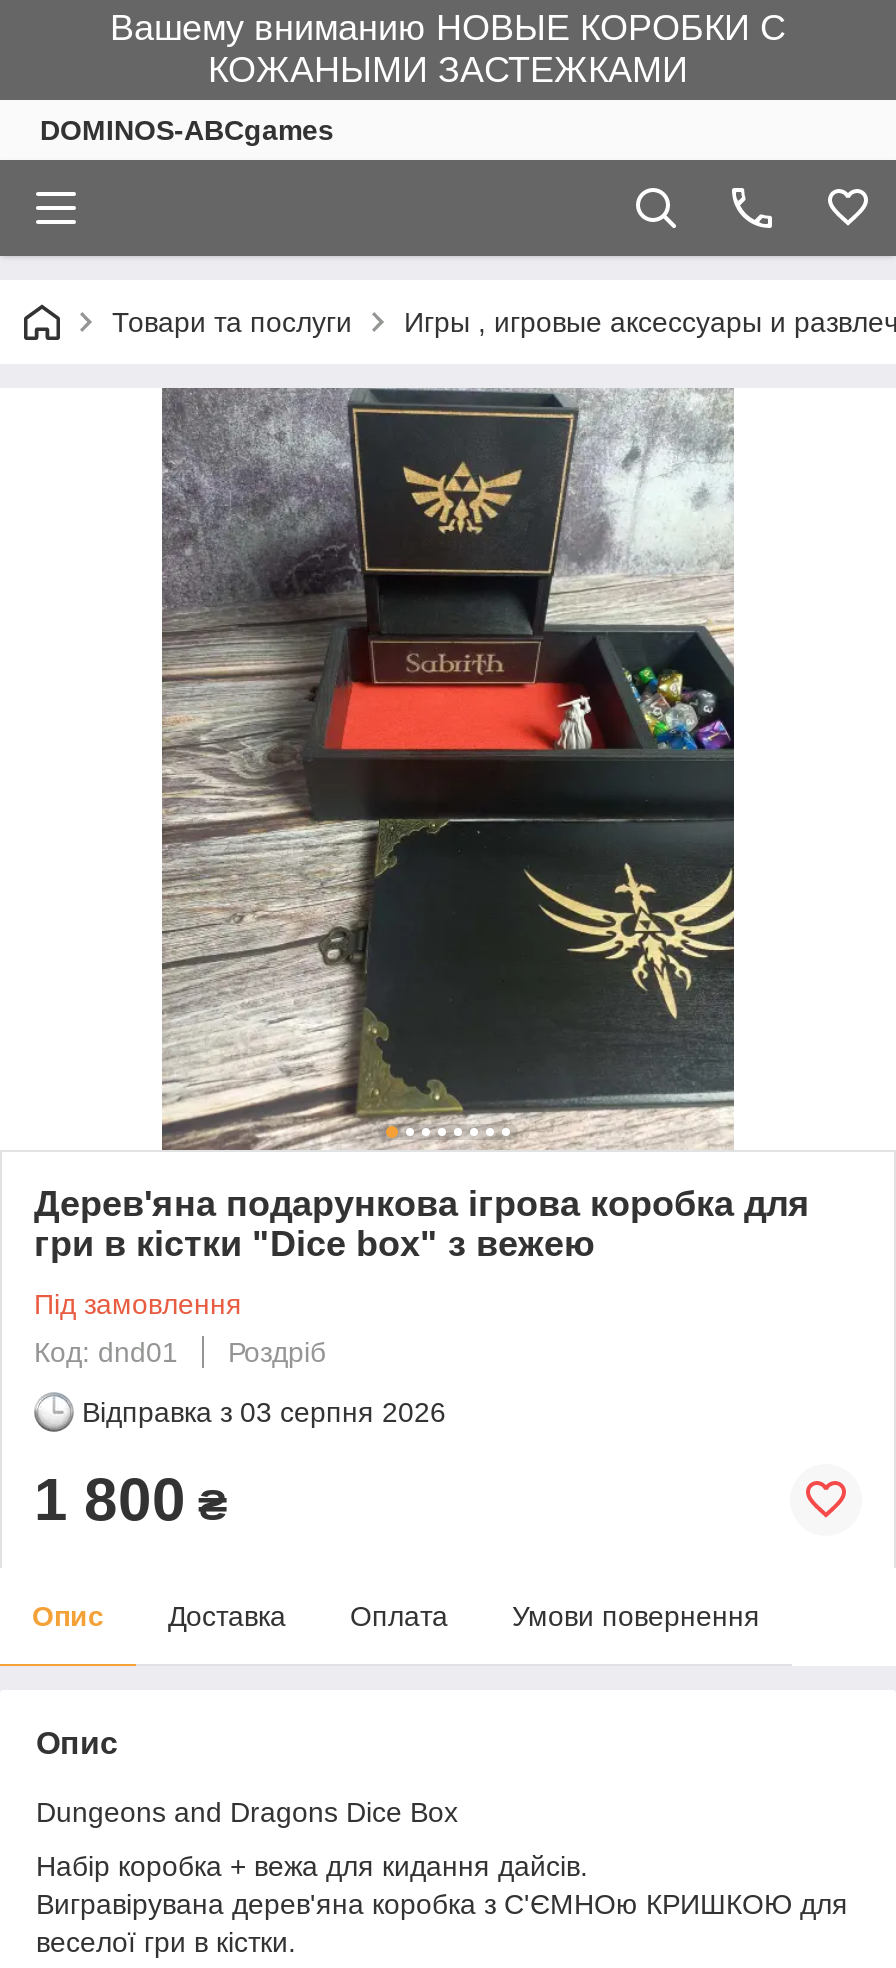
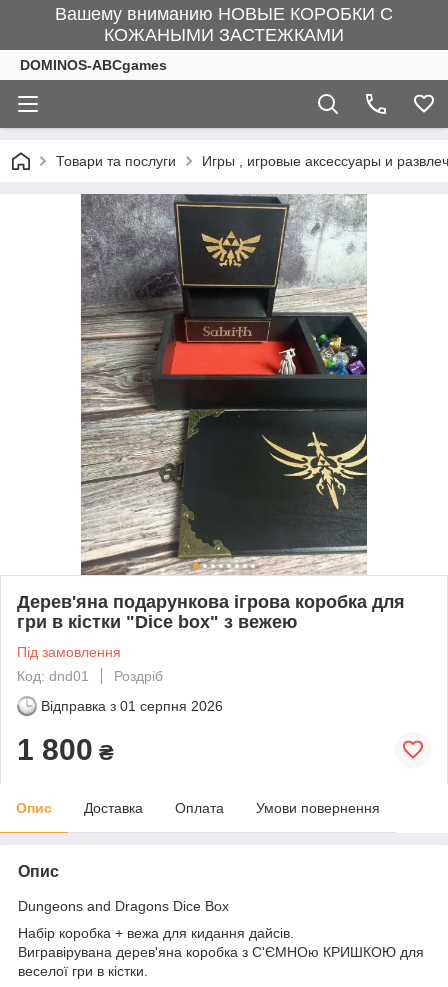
- Відправка з 03 серпня 2026
+ Відправка з 01 серпня 2026
